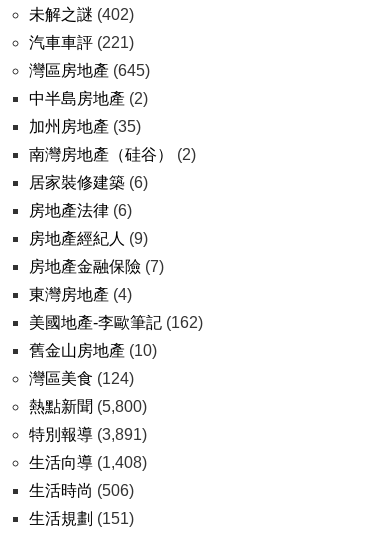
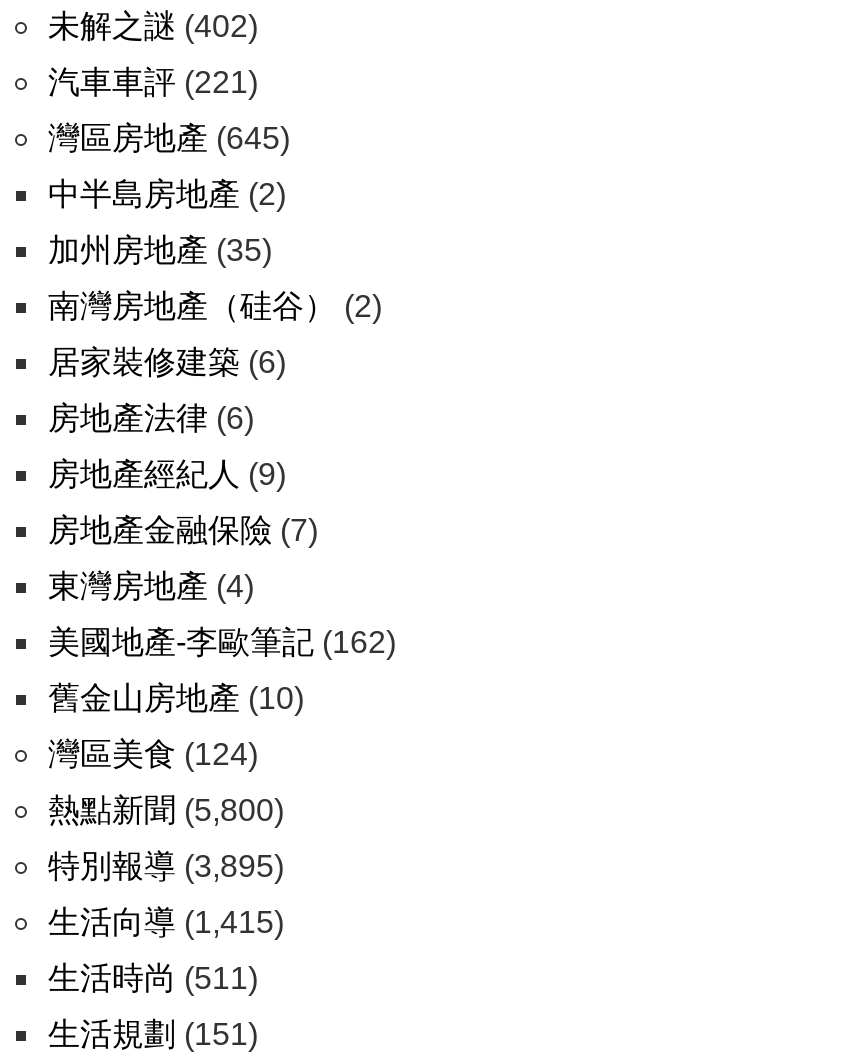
- 特別報導(3,891)
+ 特別報導(3,895)

- 生活向導(1,408)
+ 生活向導(1,415)

- 生活時尚(506)
+ 生活時尚(511)
